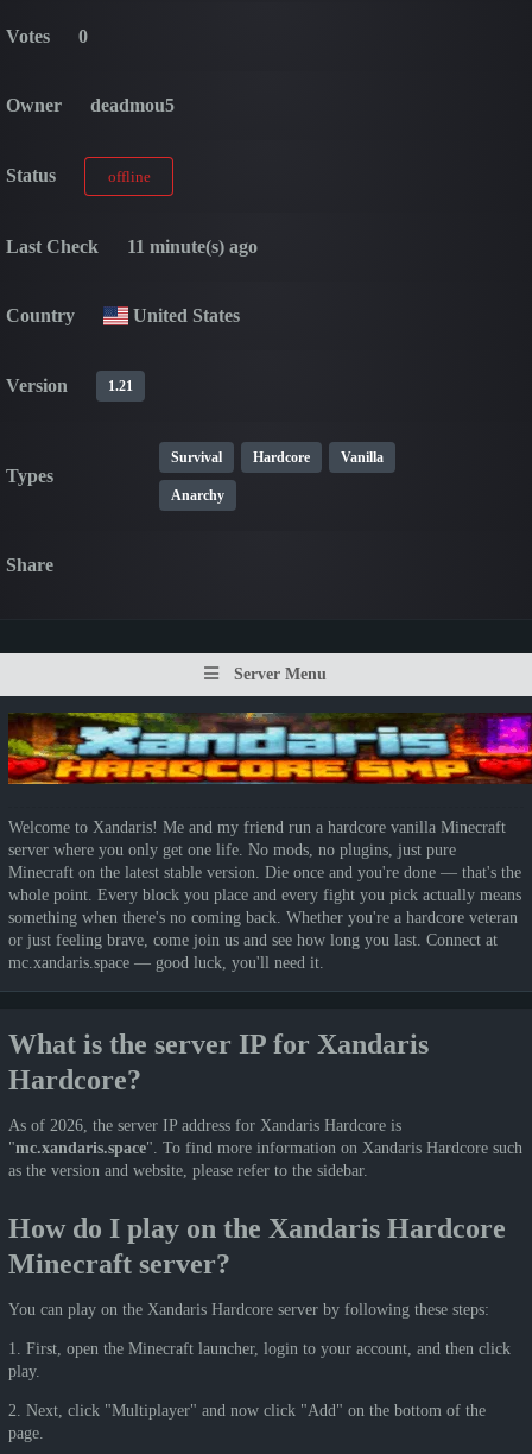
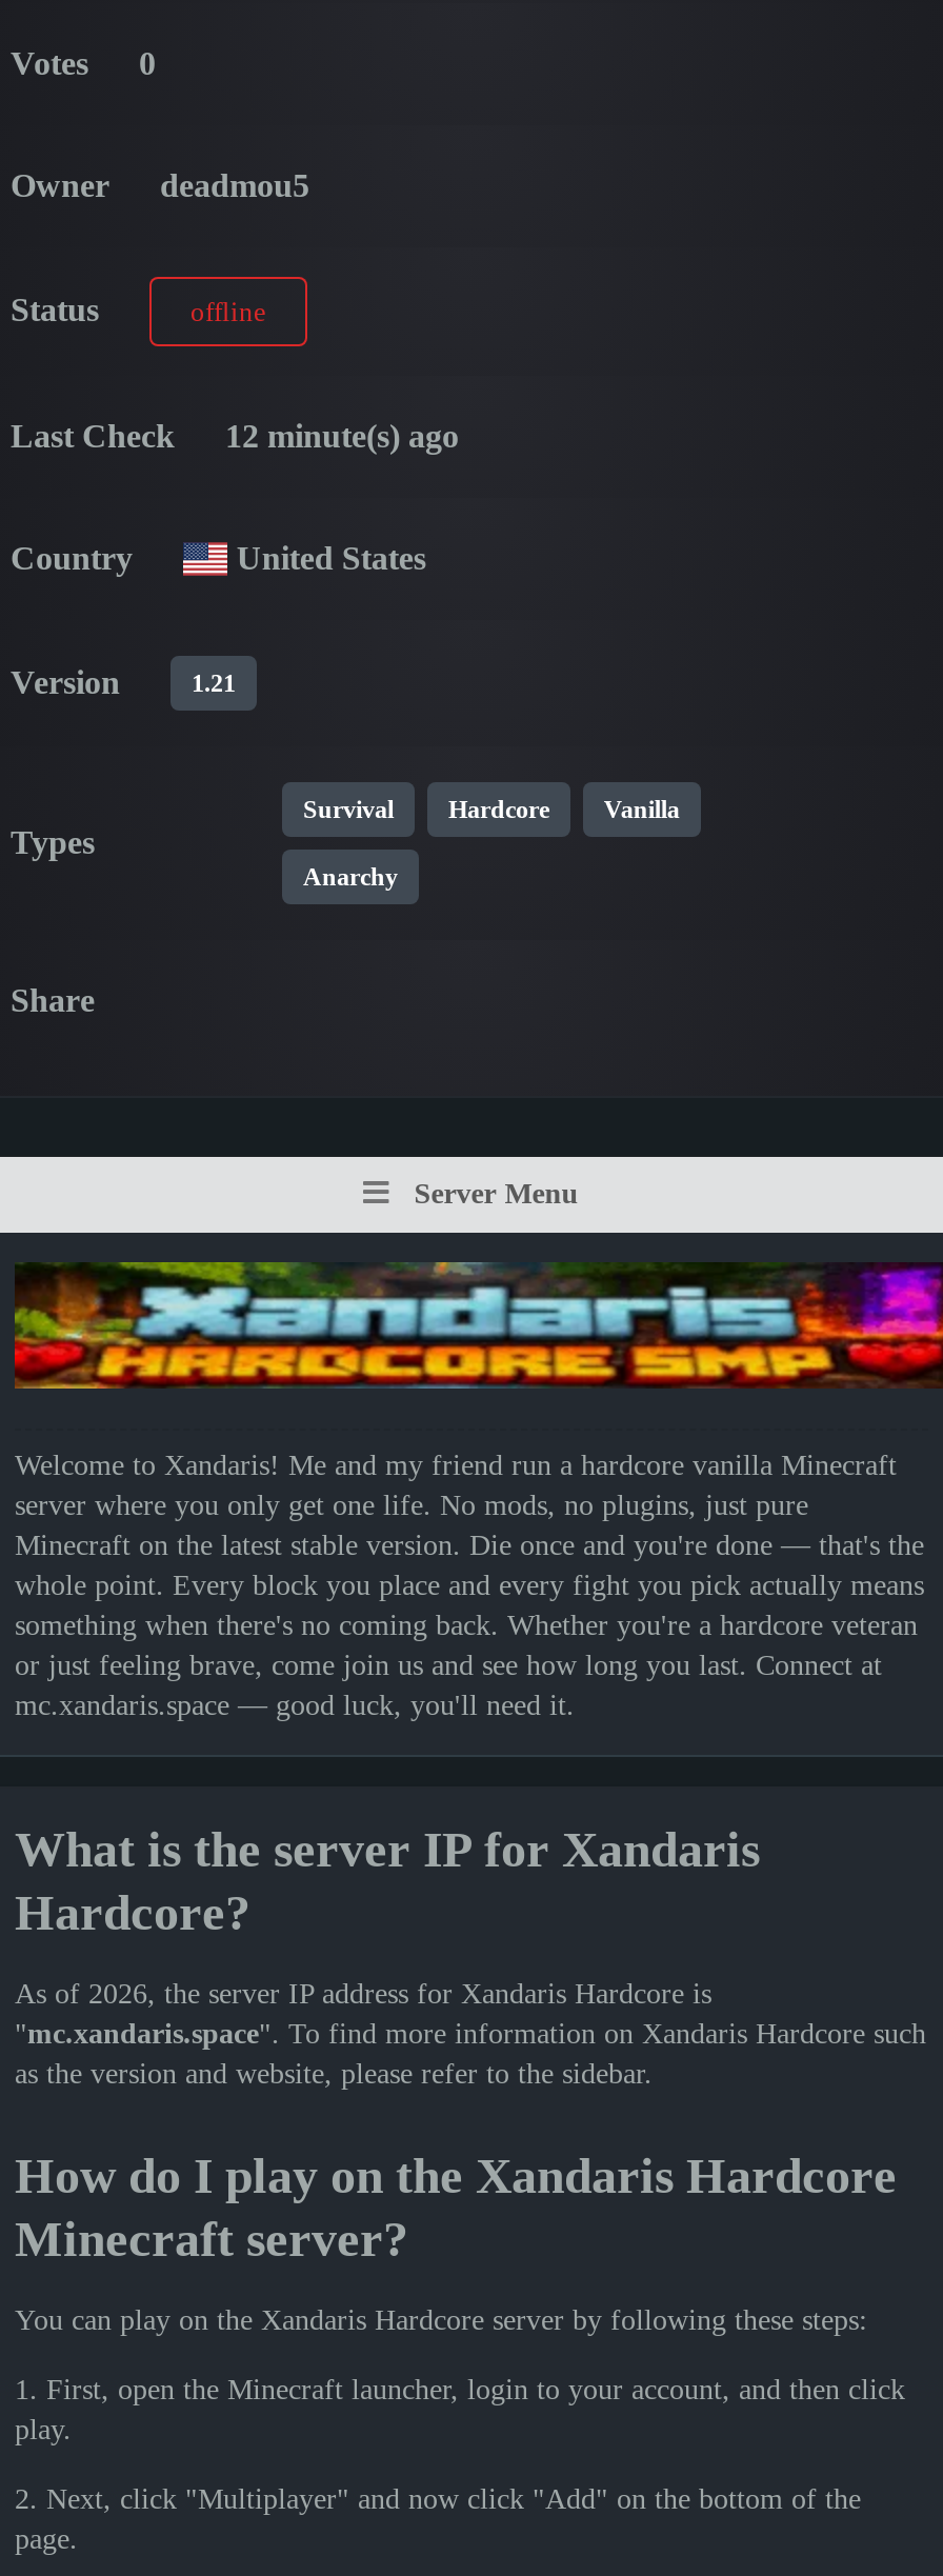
- Last Check 11 minute(s) ago
+ Last Check 12 minute(s) ago
